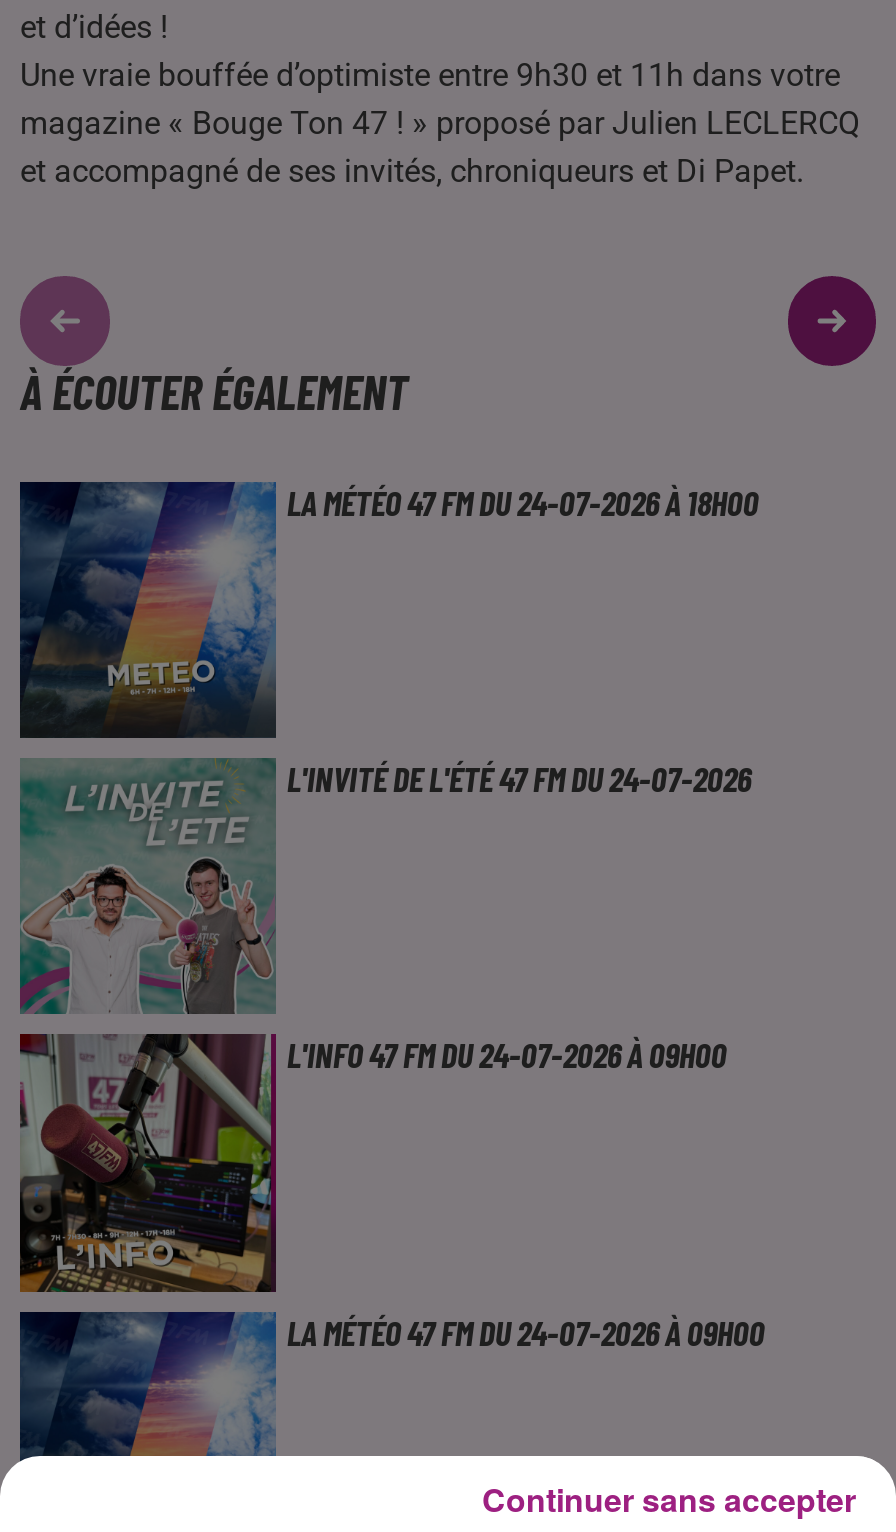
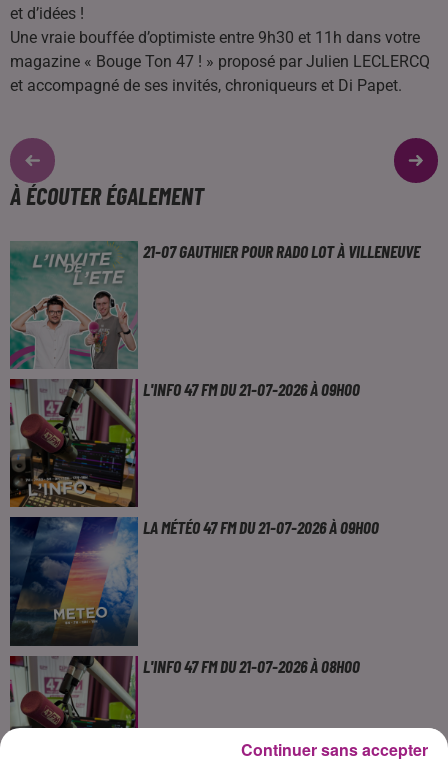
moved down: [image]

- LA MÉTÉO 47 FM DU 24-07-2026 À 18H00
+ 21-07 GAUTHIER POUR RADO LOT À VILLENEUVE

moved up: [image]

- L'INVITÉ DE L'ÉTÉ 47 FM DU 24-07-2026
+ L'INFO 47 FM DU 21-07-2026 À 09H00

moved up: [image]

- L'INFO 47 FM DU 24-07-2026 À 09H00
+ LA MÉTÉO 47 FM DU 21-07-2026 À 09H00

- [image]
- LA MÉTÉO 47 FM DU 24-07-2026 À 09H00
+ [image]
+ L'INFO 47 FM DU 21-07-2026 À 08H00
